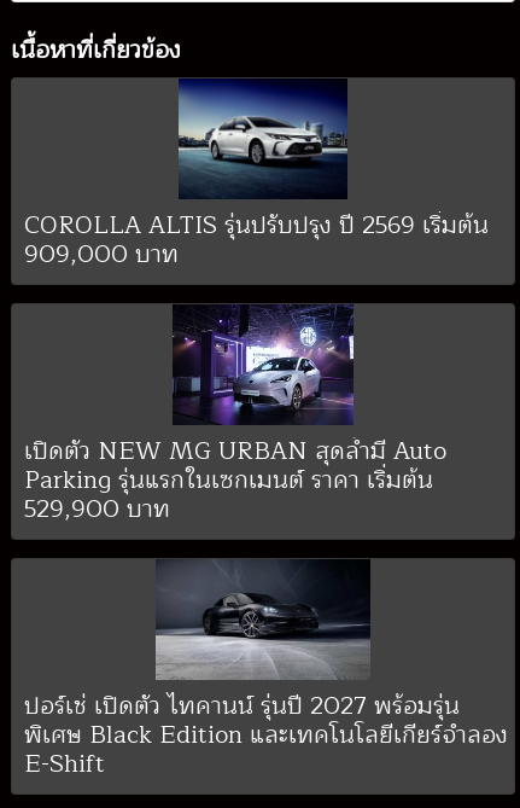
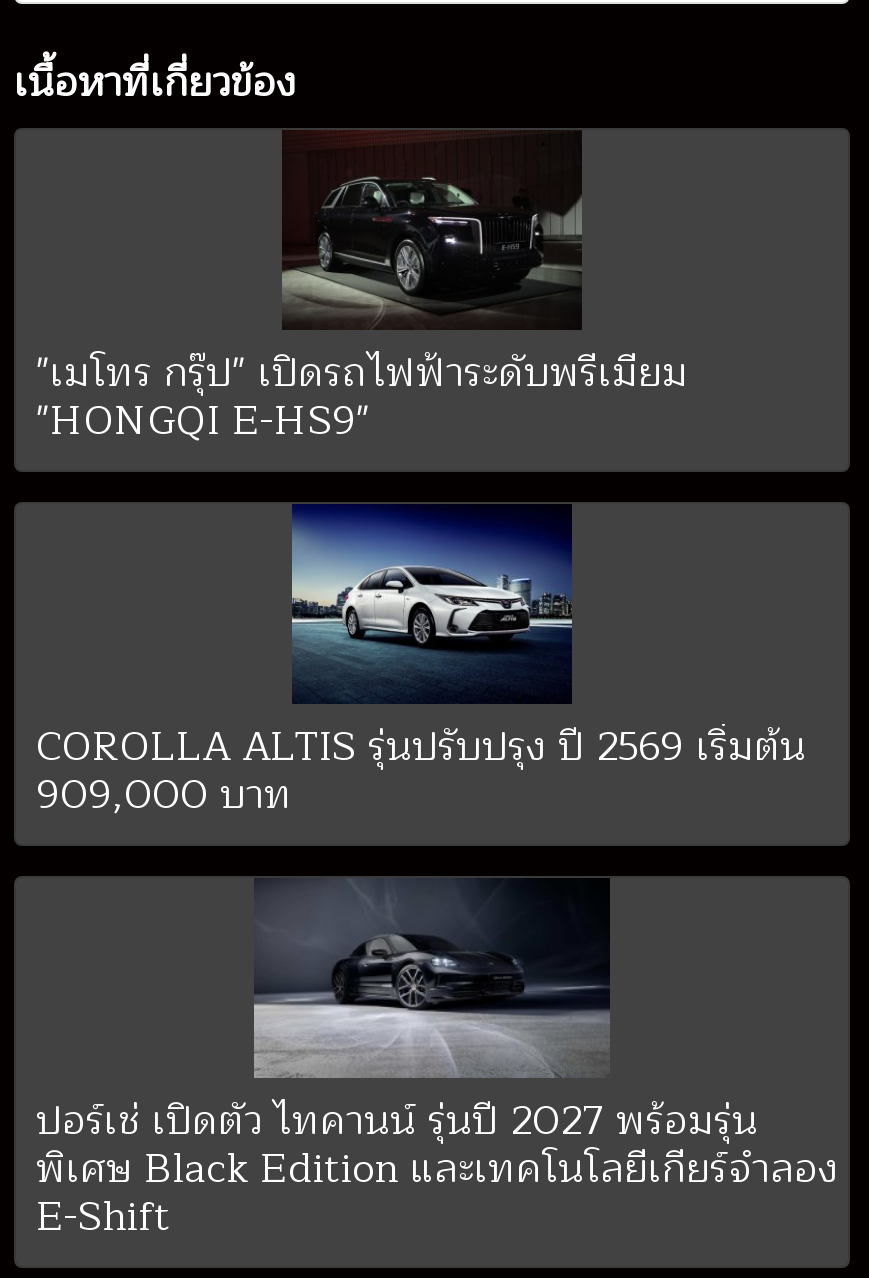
+ [image]
+ "เมโทร กรุ๊ป" เปิดรถไฟฟ้าระดับพรีเมียม
+ "HONGQI E-HS9"

moved down: [image] | COROLLA ALTIS รุ่นปรับปรุง ปี 2569 เริ่มต้น | 909,000 บาท

- [image]
- เปิดตัว NEW MG URBAN สุดล้ำมี Auto
- Parking รุ่นแรกในเซกเมนต์ ราคา เริ่มต้น
- 529,900 บาท
